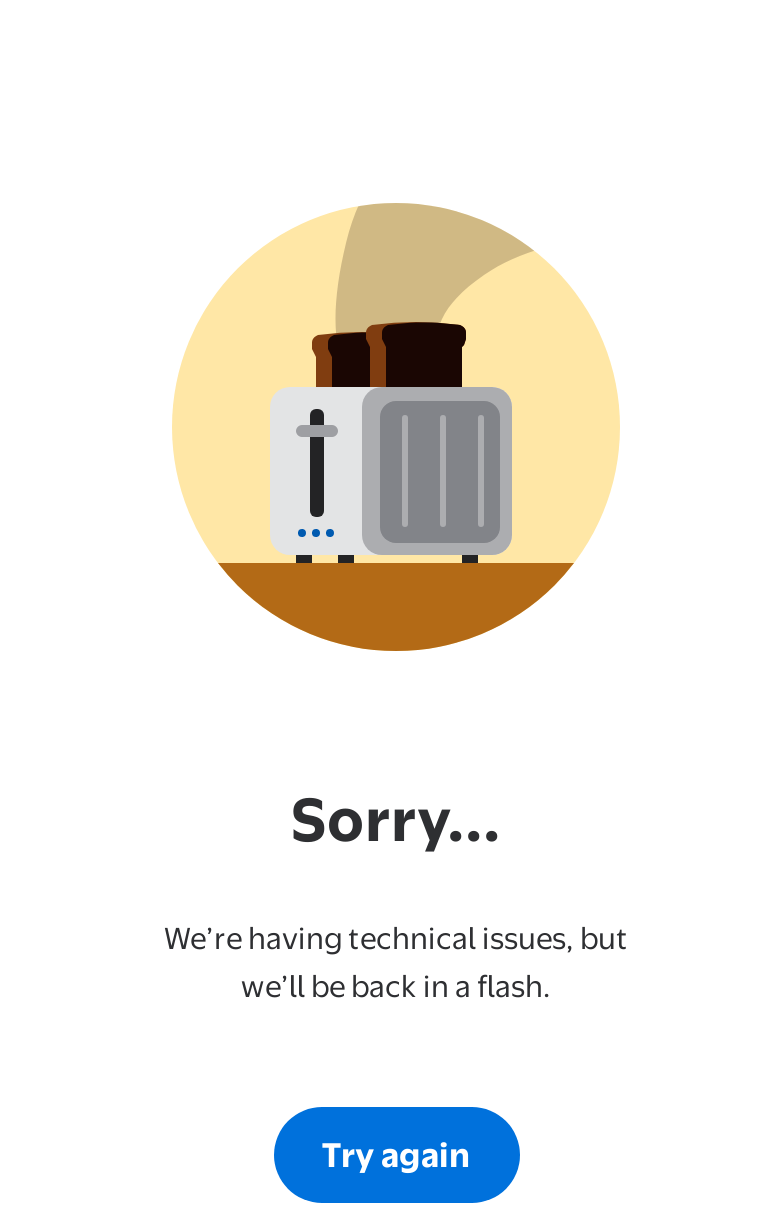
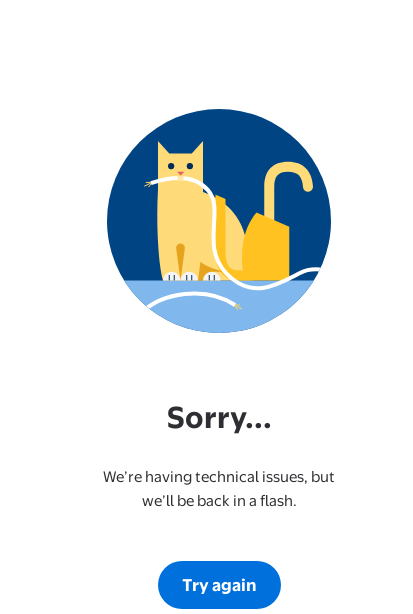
- [image]
+ [image]
